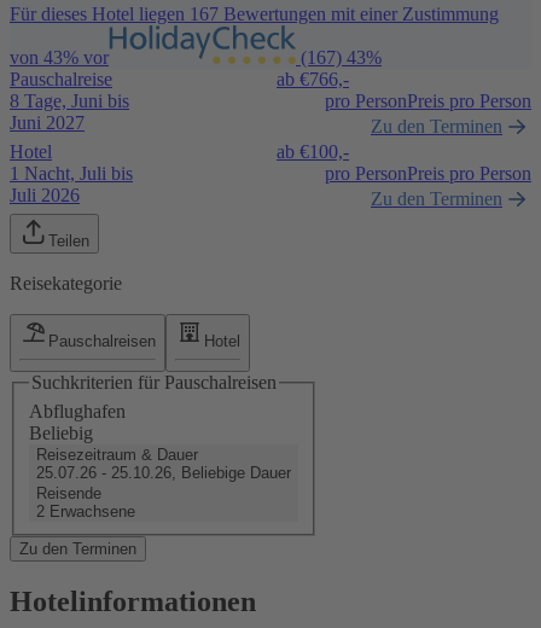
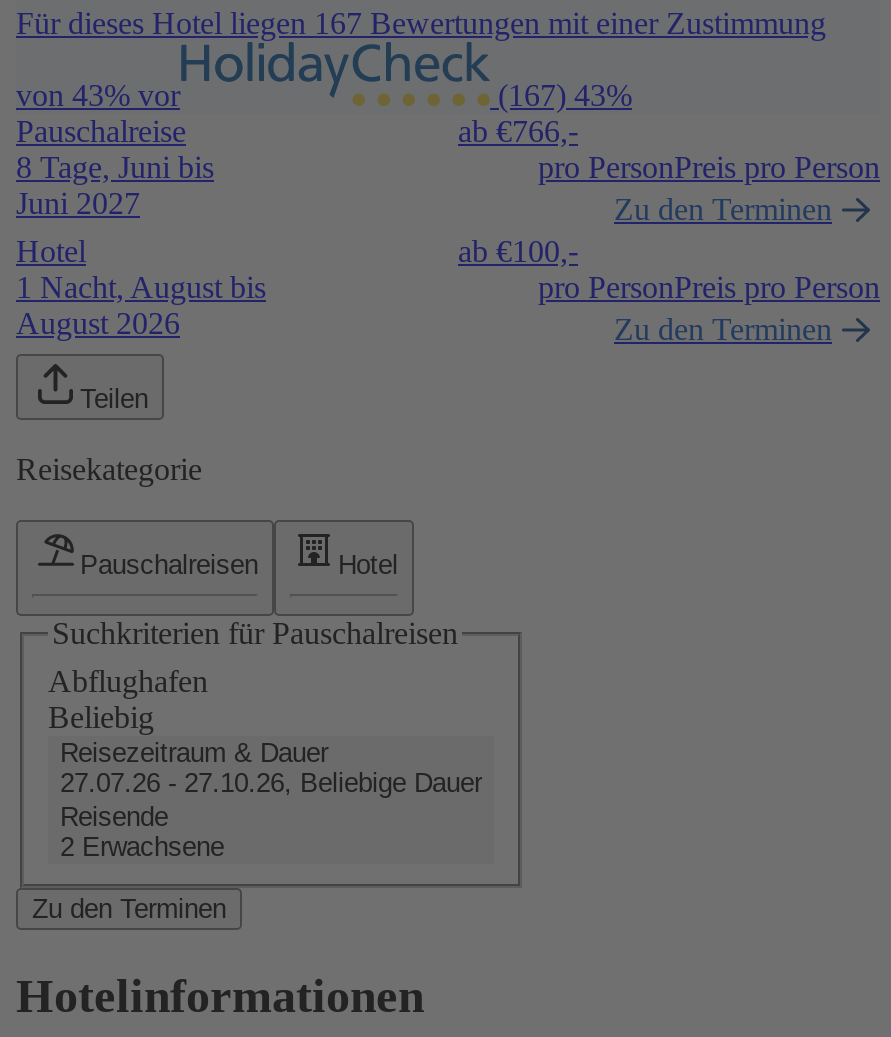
- 1 Nacht, Juli bis
- Juli 2026
+ 1 Nacht, August bis
+ August 2026

- 25.07.26 - 25.10.26, Beliebige Dauer
+ 27.07.26 - 27.10.26, Beliebige Dauer
